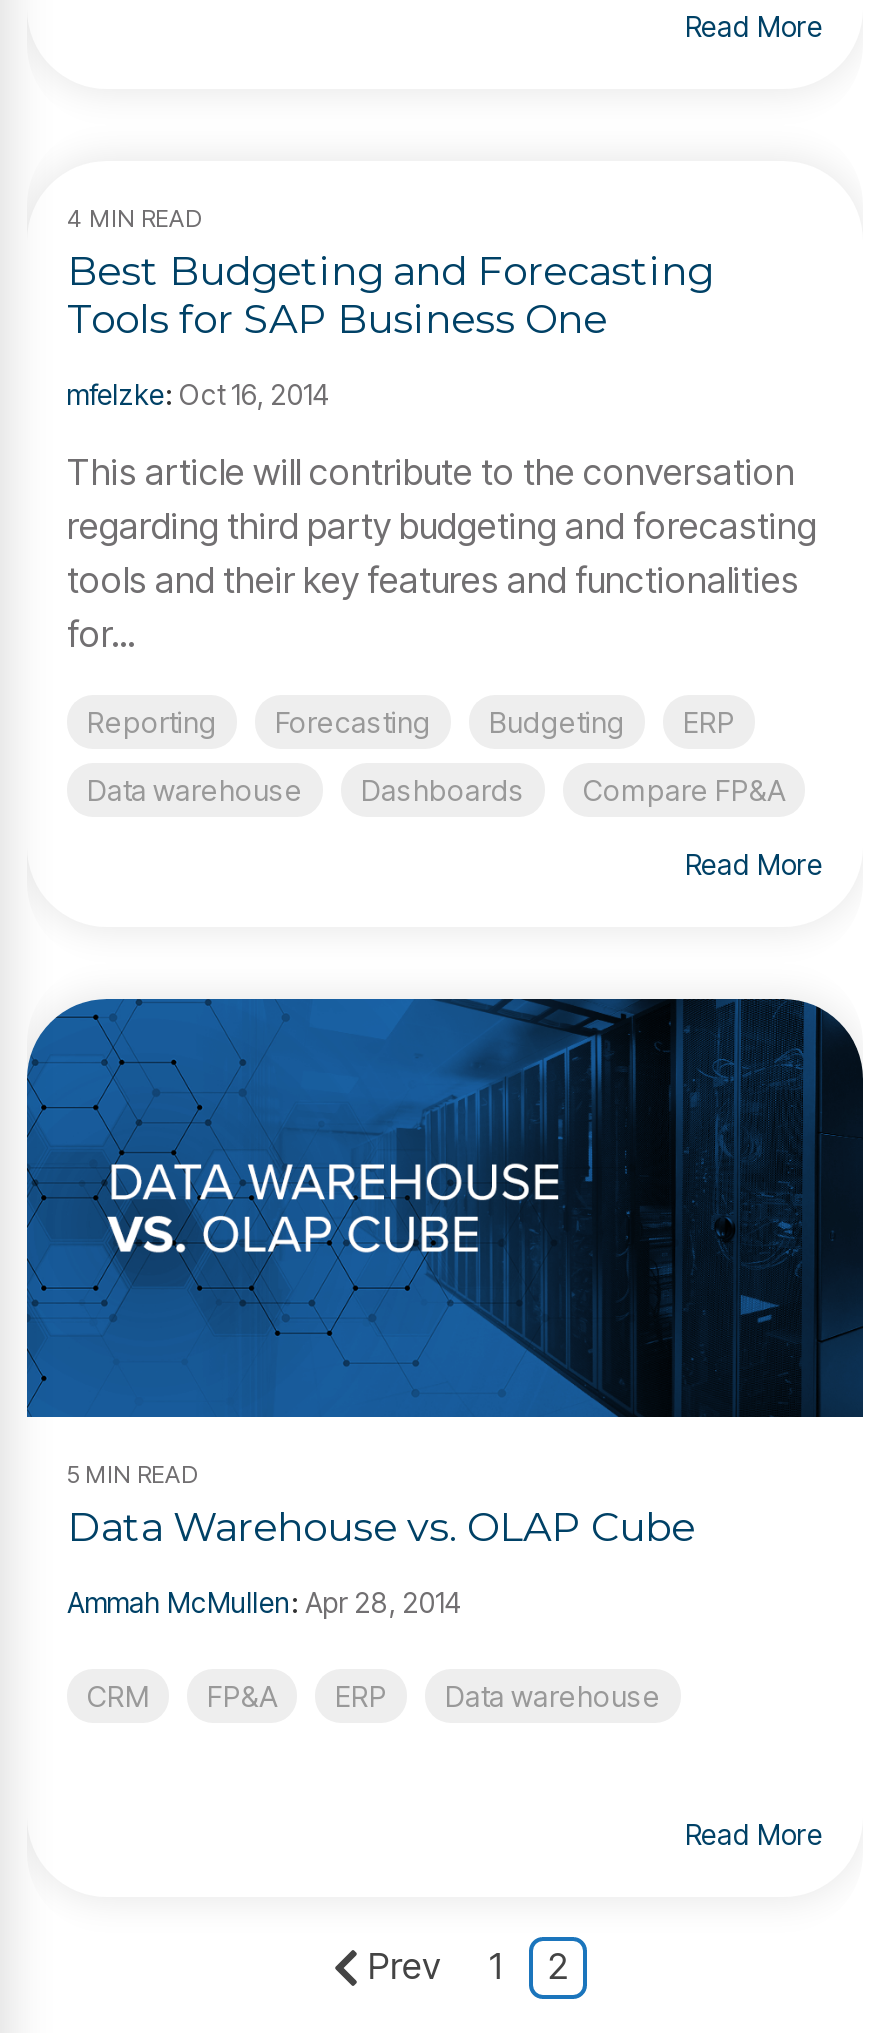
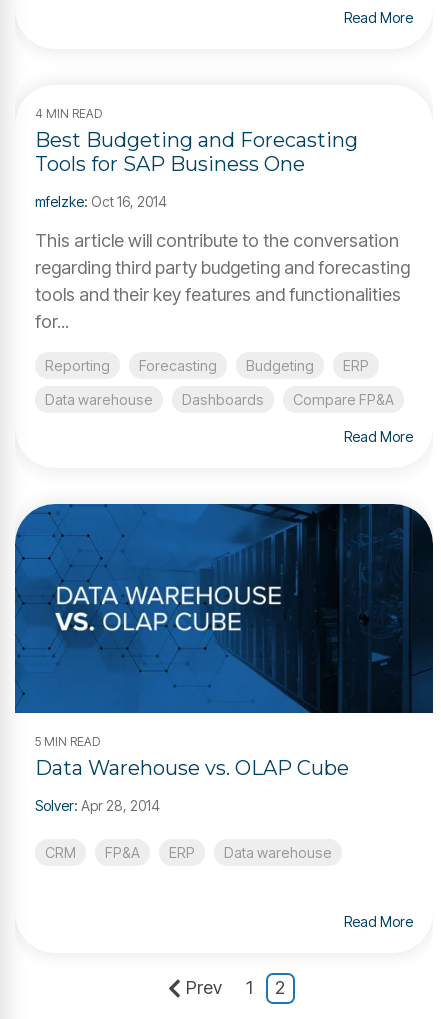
- Ammah McMullen: Apr 28, 2014
+ Solver: Apr 28, 2014
